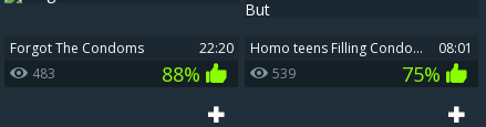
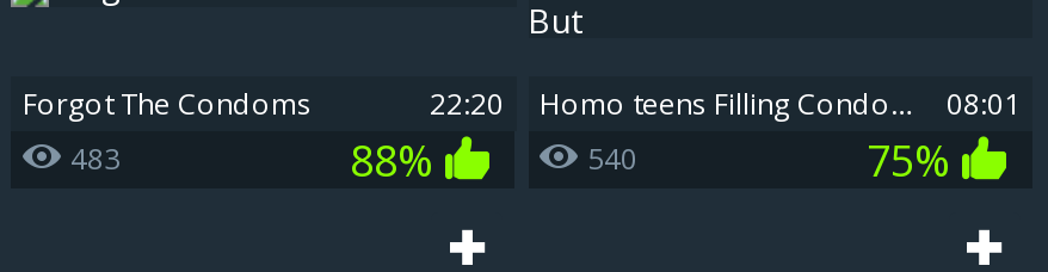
- 539
+ 540
